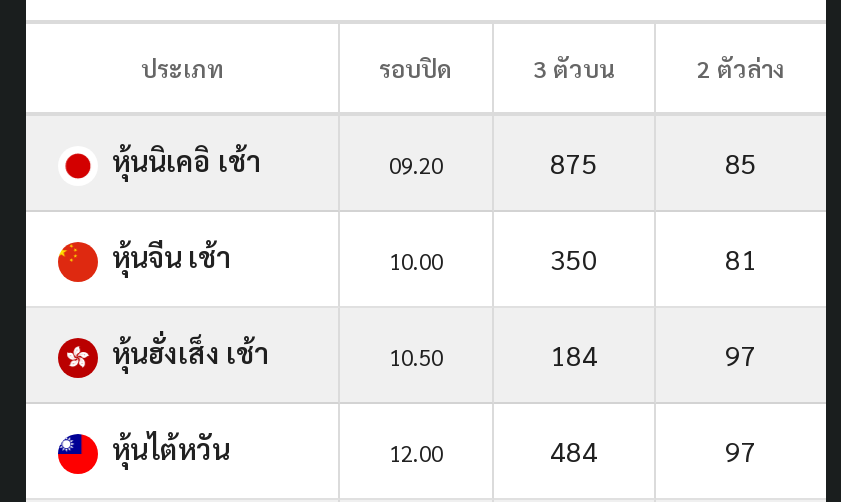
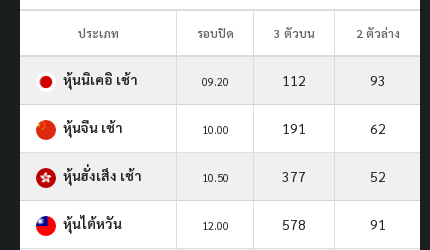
- 875
+ 112

- 85
+ 93

- 350
+ 191

- 81
+ 62

- 184
+ 377

- 97
+ 52

- 484
+ 578

- 97
+ 91
